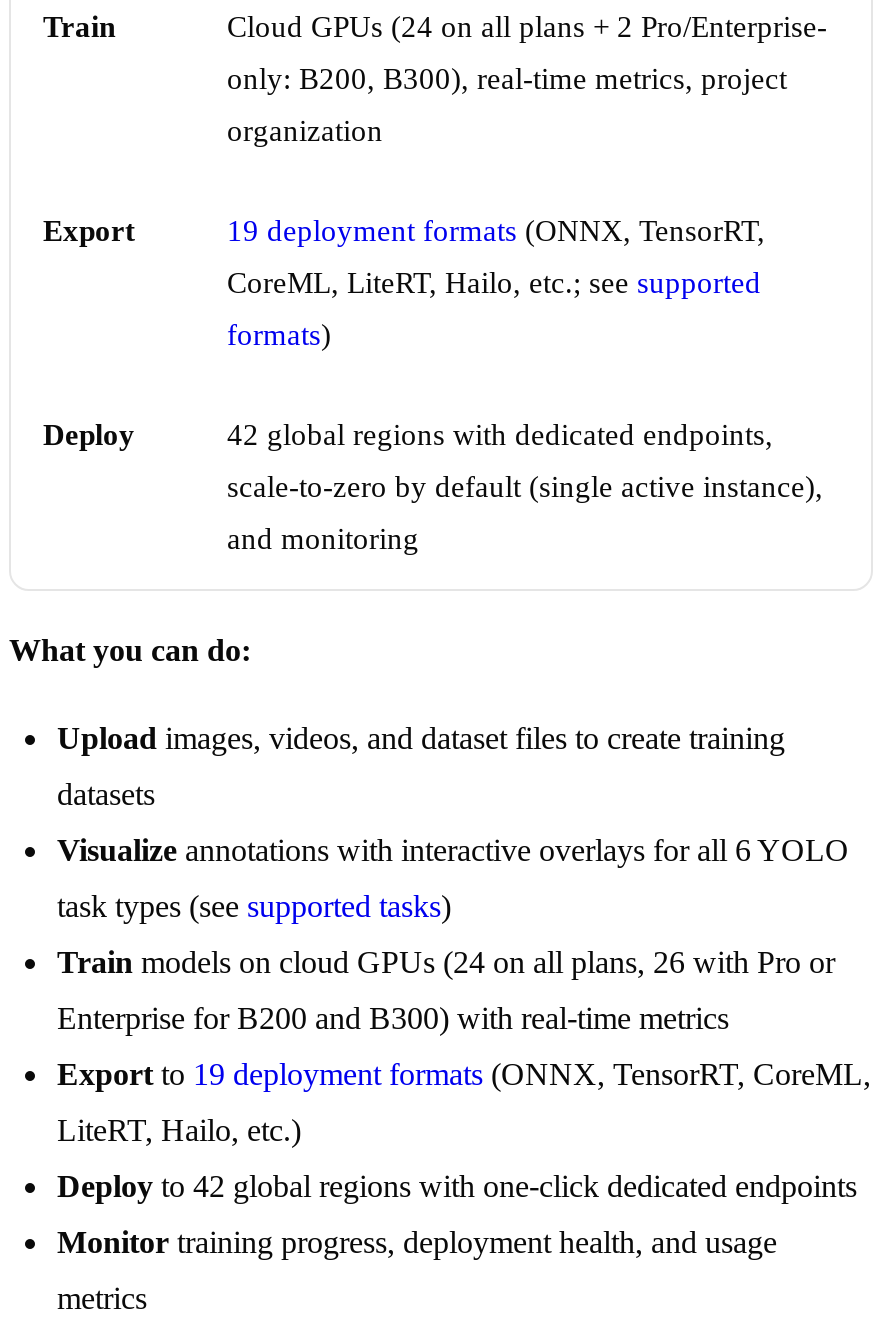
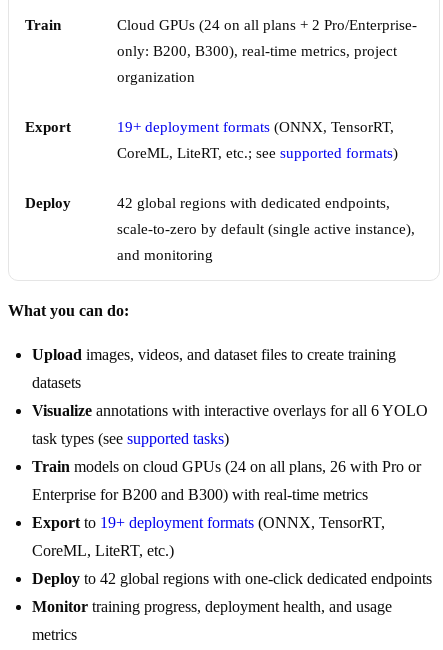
- 19 deployment formats (ONNX, TensorRT,
- CoreML, LiteRT, Hailo, etc.; see supported
- formats)
+ 19+ deployment formats (ONNX, TensorRT,
+ CoreML, LiteRT, etc.; see supported formats)

- Export to 19 deployment formats (ONNX, TensorRT, CoreML,
+ Export to 19+ deployment formats (ONNX, TensorRT,

- LiteRT, Hailo, etc.)
+ CoreML, LiteRT, etc.)
